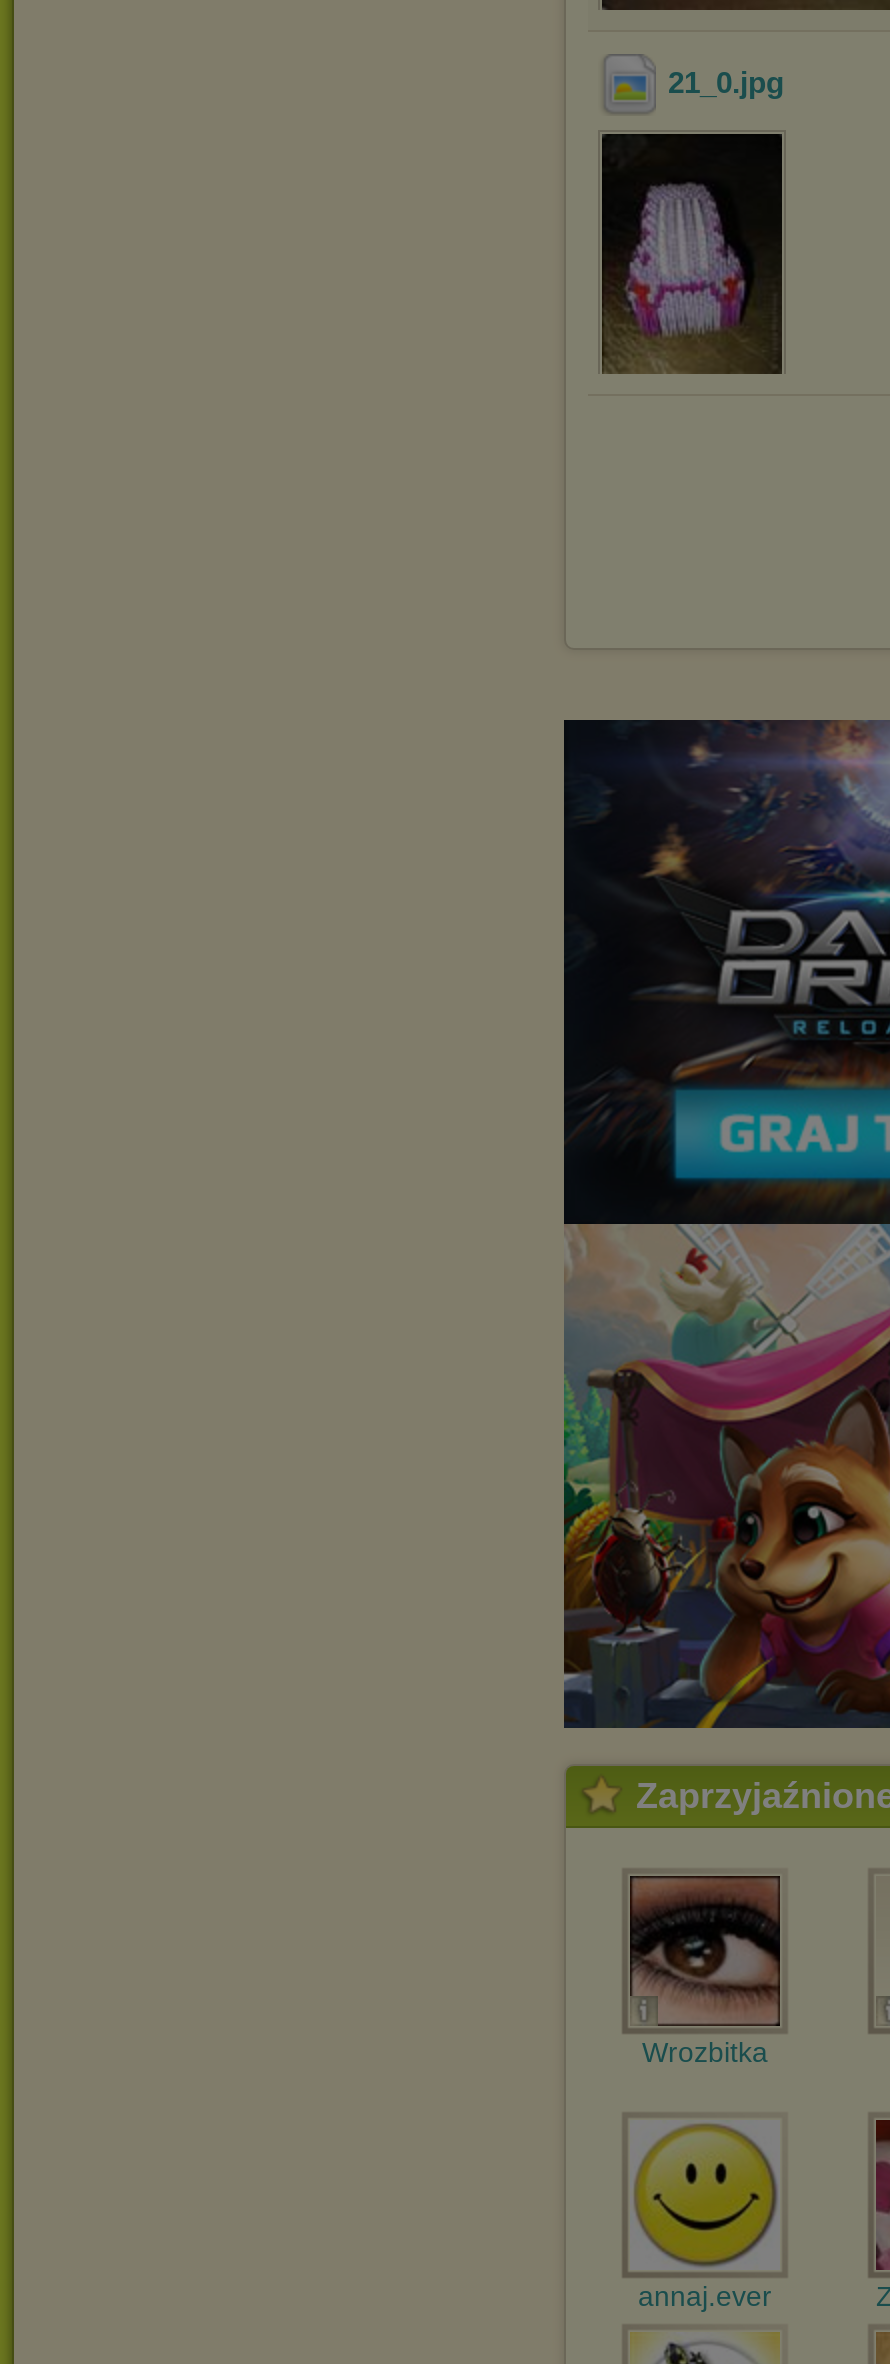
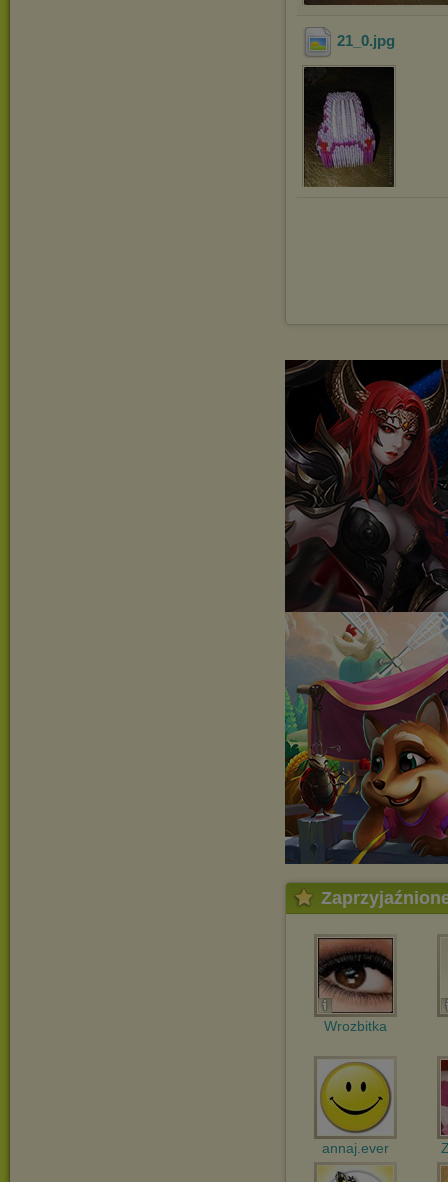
- [image]
+ [image]
